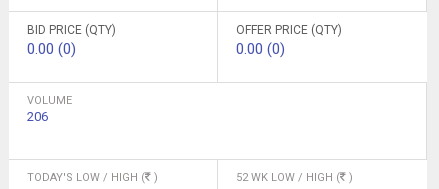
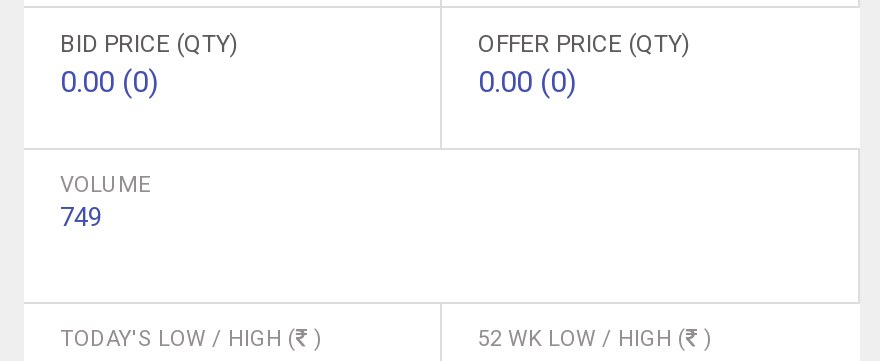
- 206
+ 749
